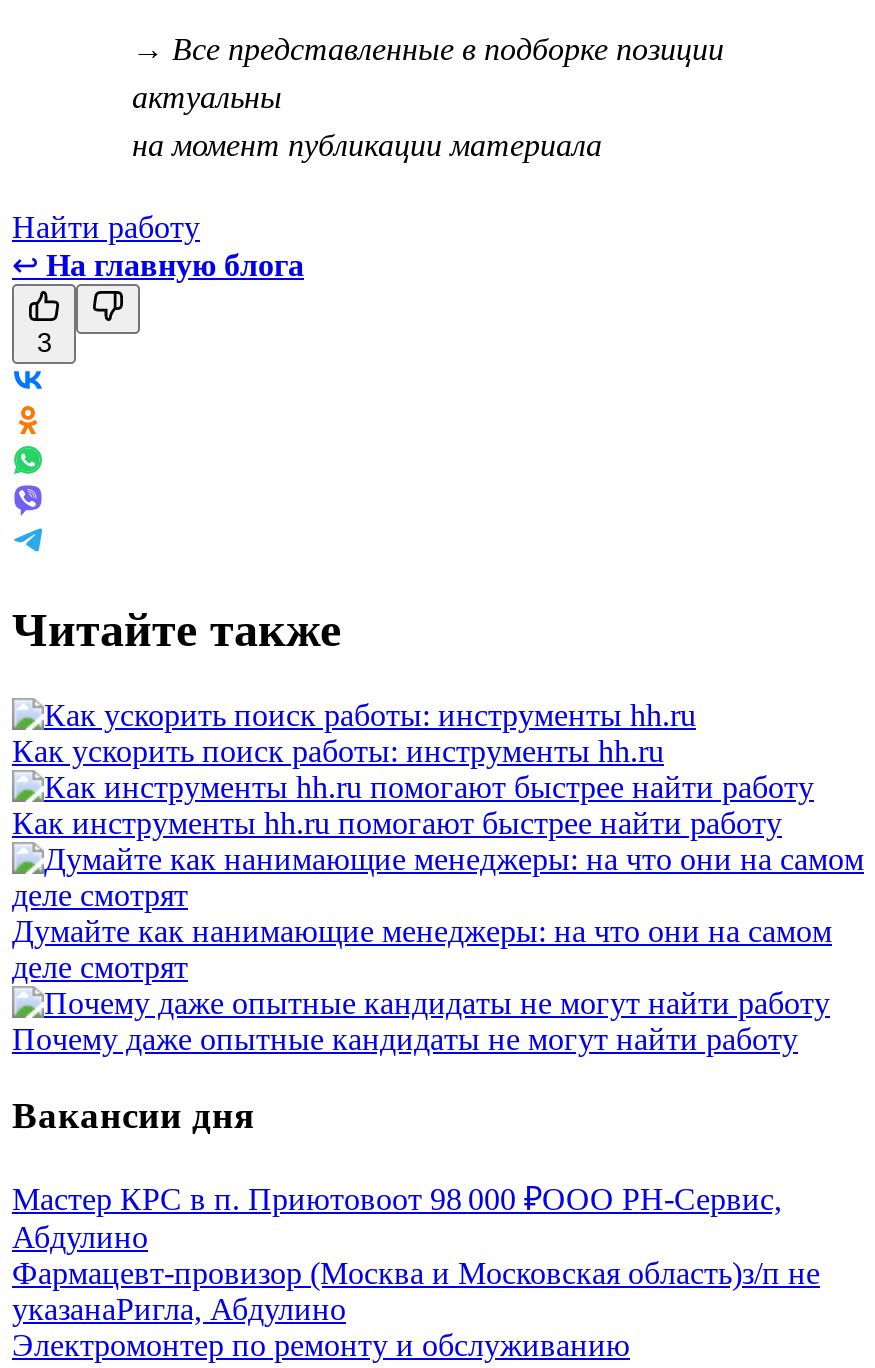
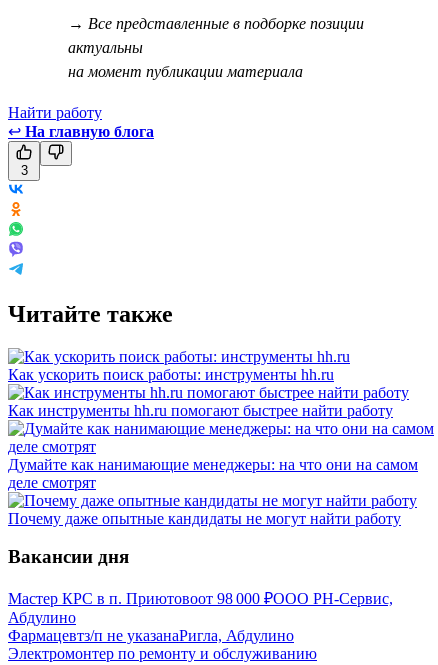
- Фармацевт-провизор (Москва и Московская область)з/п не
- указанаРигла, Абдулино
+ Фармацевтз/п не указанаРигла, Абдулино
